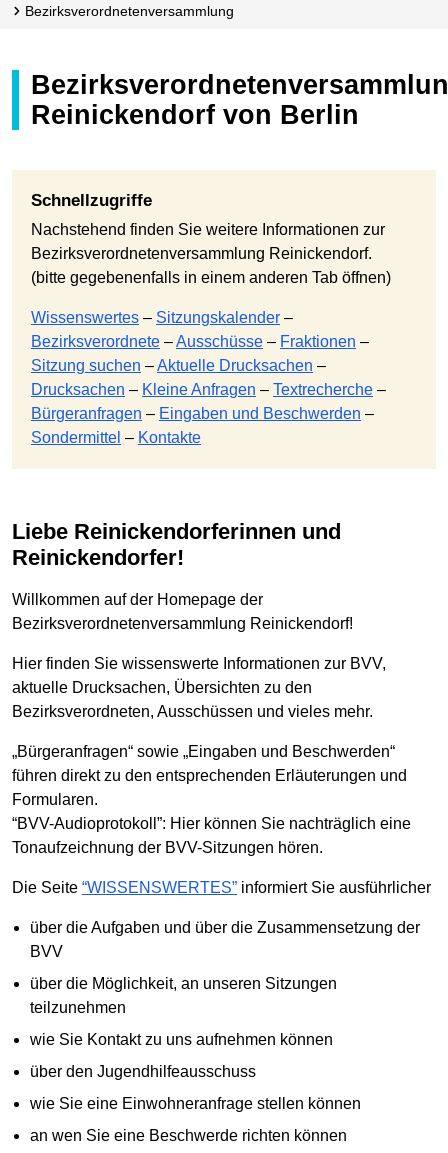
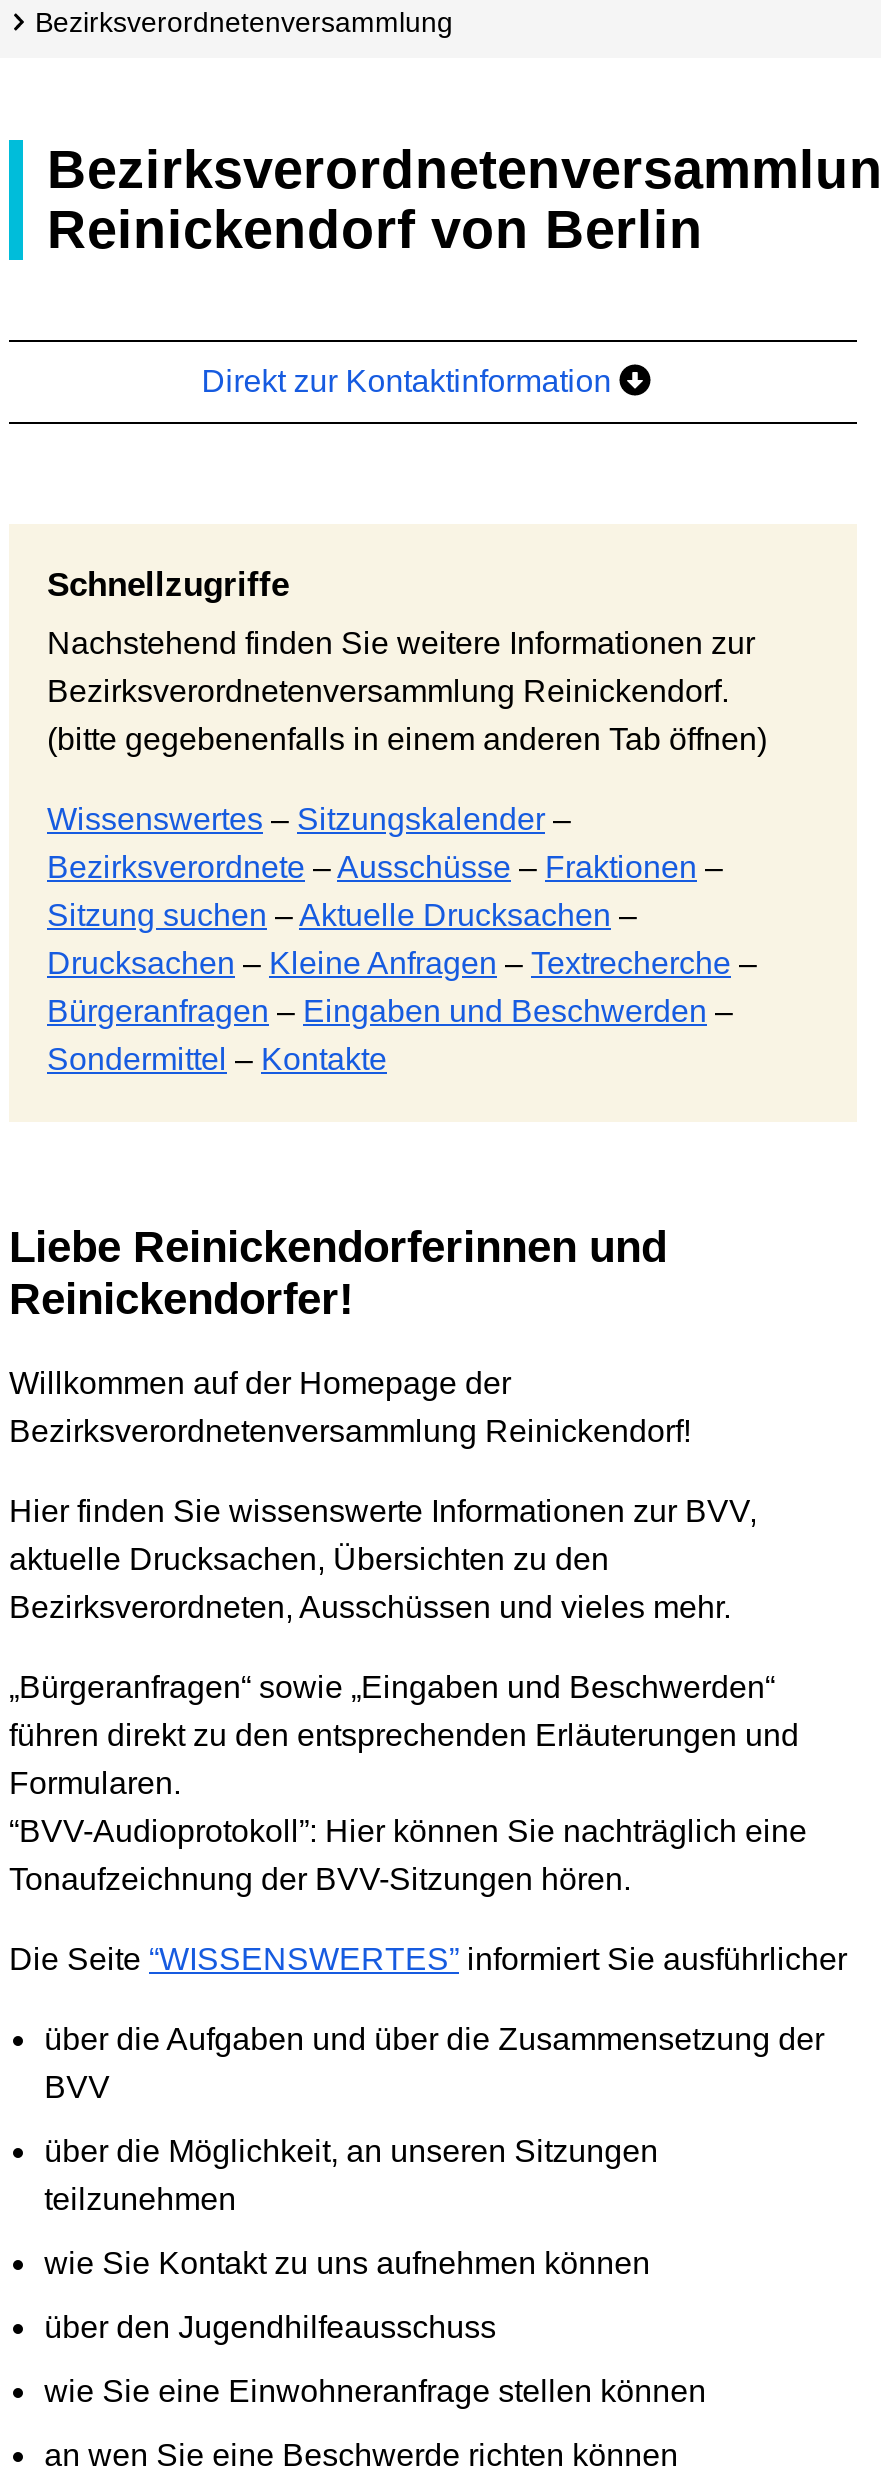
+ Direkt zur Kontaktinformation
